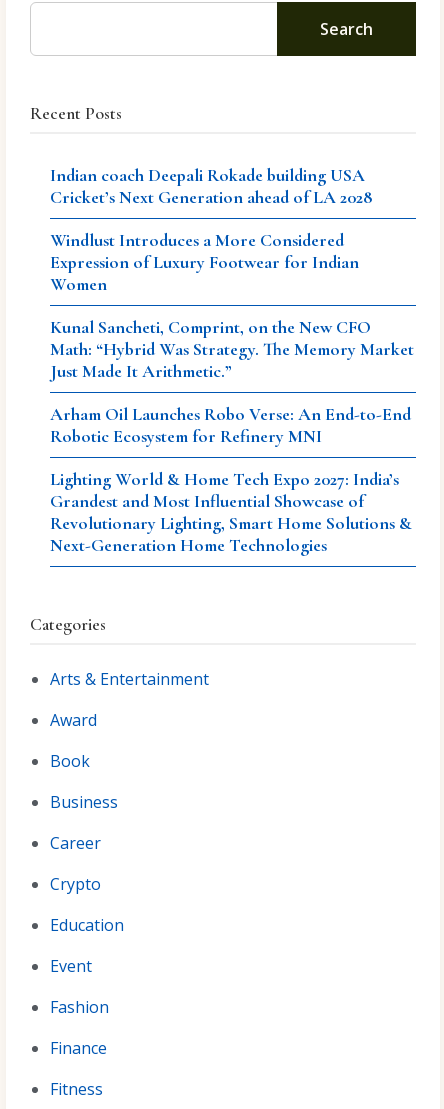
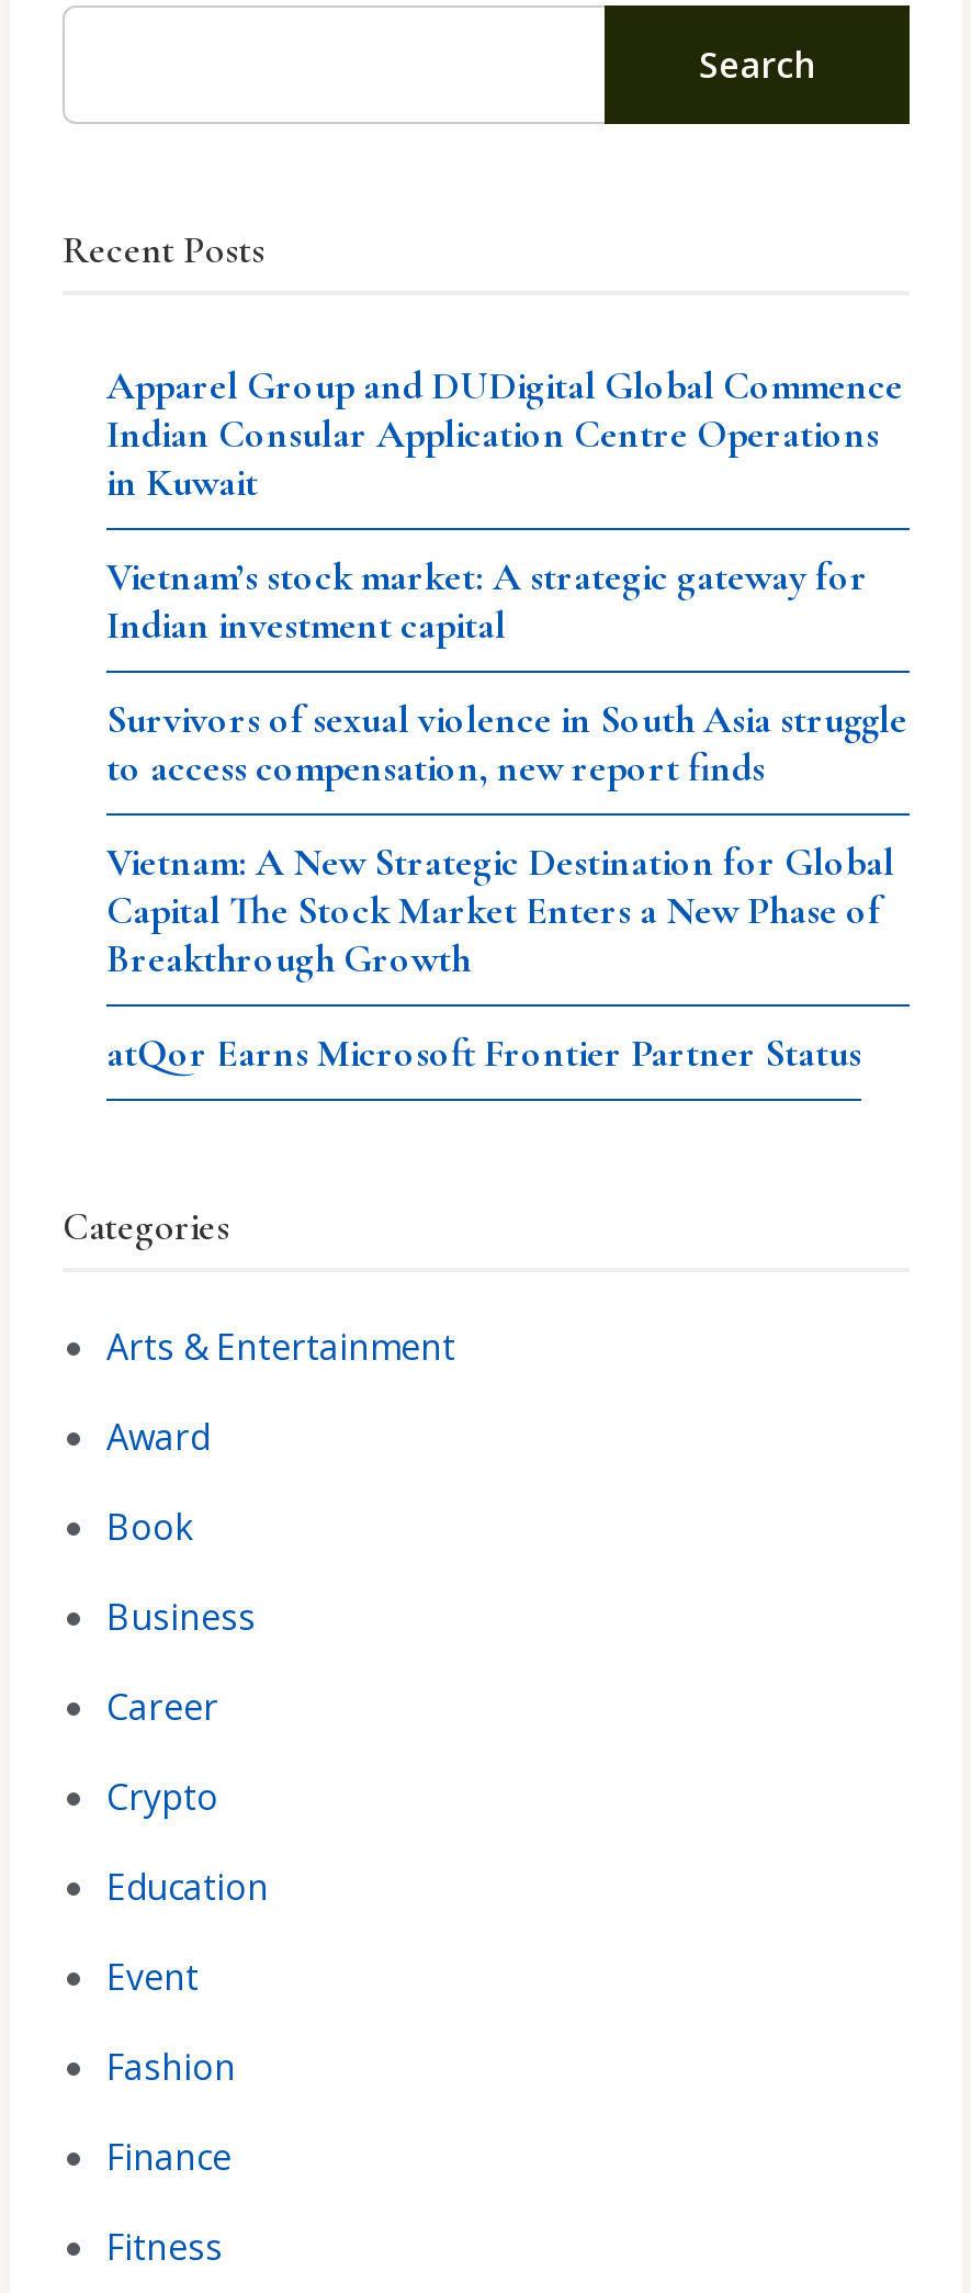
- Indian coach Deepali Rokade building USA
- Cricket’s Next Generation ahead of LA 2028
+ Apparel Group and DUDigital Global Commence
+ Indian Consular Application Centre Operations
+ in Kuwait

- Windlust Introduces a More Considered
- Expression of Luxury Footwear for Indian
- Women
+ Vietnam’s stock market: A strategic gateway for
+ Indian investment capital

- Kunal Sancheti, Comprint, on the New CFO
- Math: “Hybrid Was Strategy. The Memory Market
- Just Made It Arithmetic.”
+ Survivors of sexual violence in South Asia struggle
+ to access compensation, new report finds

- Arham Oil Launches Robo Verse: An End-to-End
- Robotic Ecosystem for Refinery MNI
+ Vietnam: A New Strategic Destination for Global
+ Capital The Stock Market Enters a New Phase of
+ Breakthrough Growth

- Lighting World & Home Tech Expo 2027: India’s
- Grandest and Most Influential Showcase of
- Revolutionary Lighting, Smart Home Solutions &
- Next-Generation Home Technologies
+ atQor Earns Microsoft Frontier Partner Status
